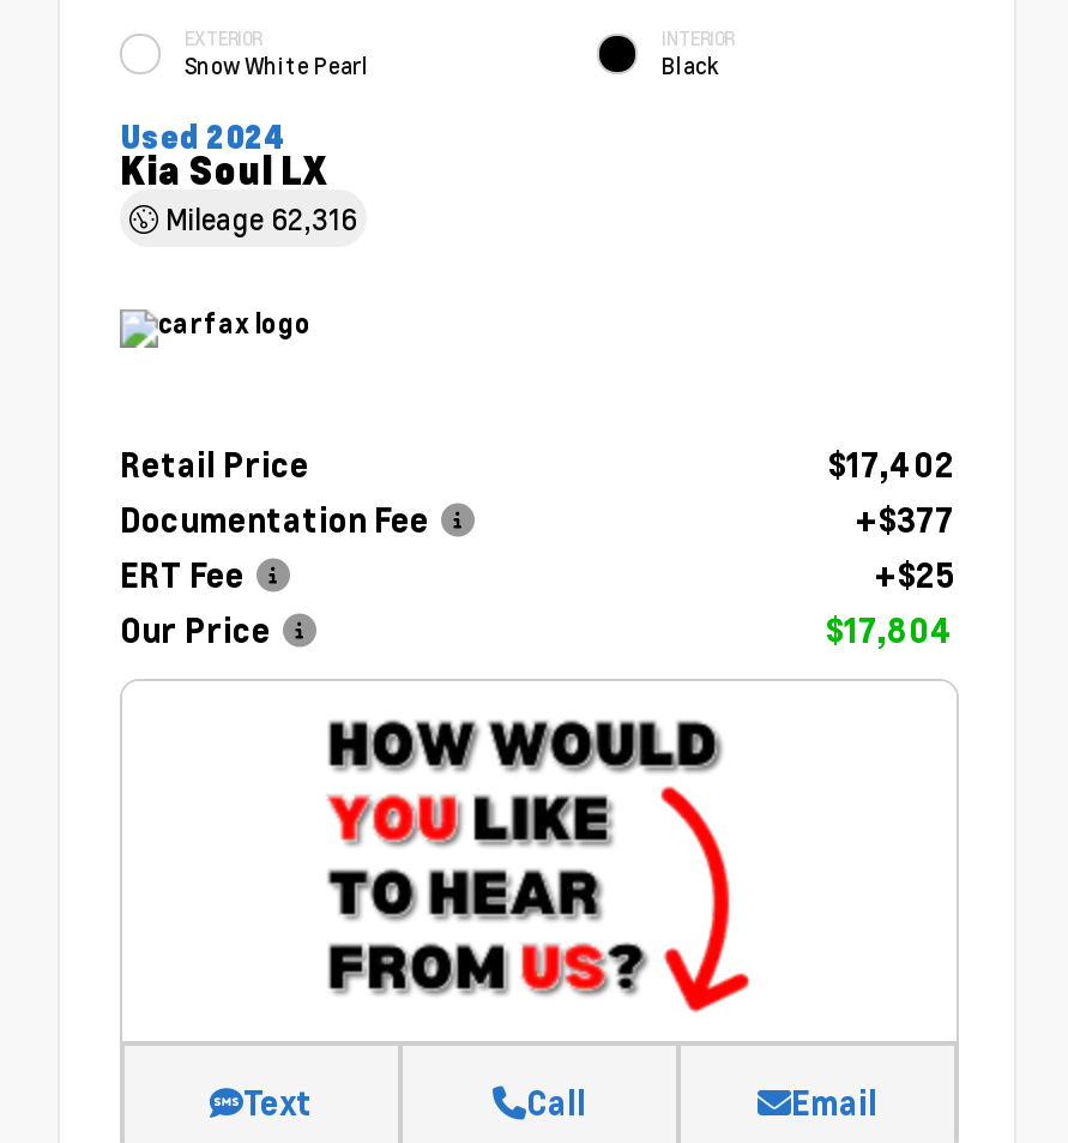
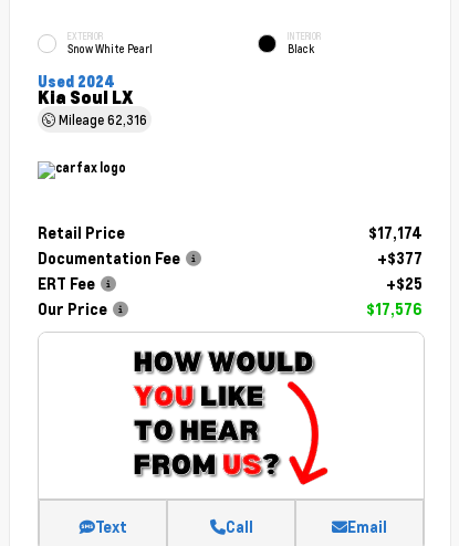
- $17,402
+ $17,174

- $17,804
+ $17,576
